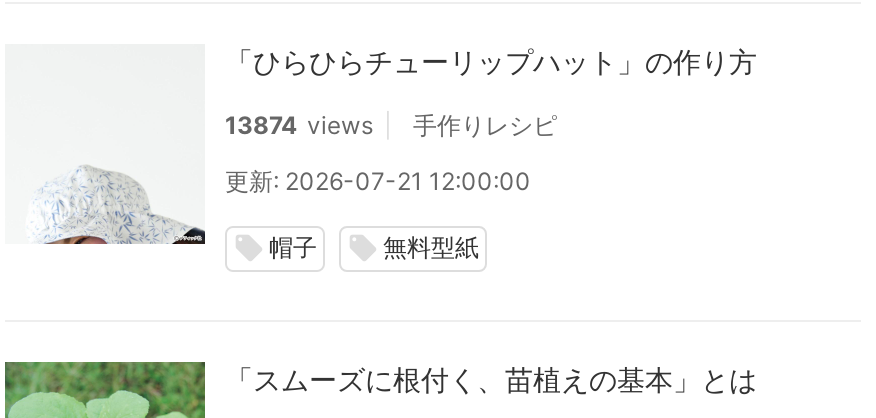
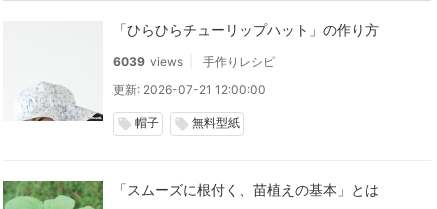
- 13874 views 手作りレシピ
+ 6039 views 手作りレシピ
